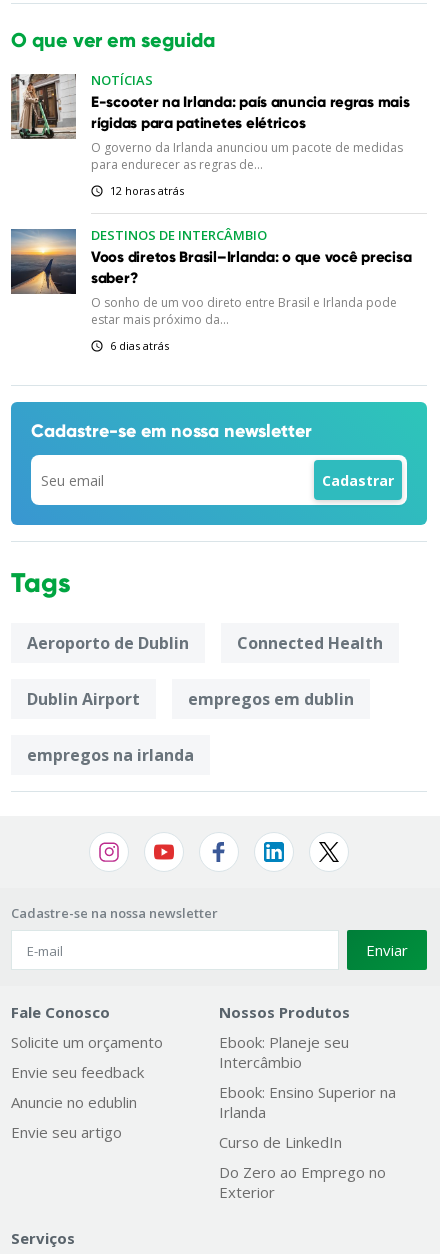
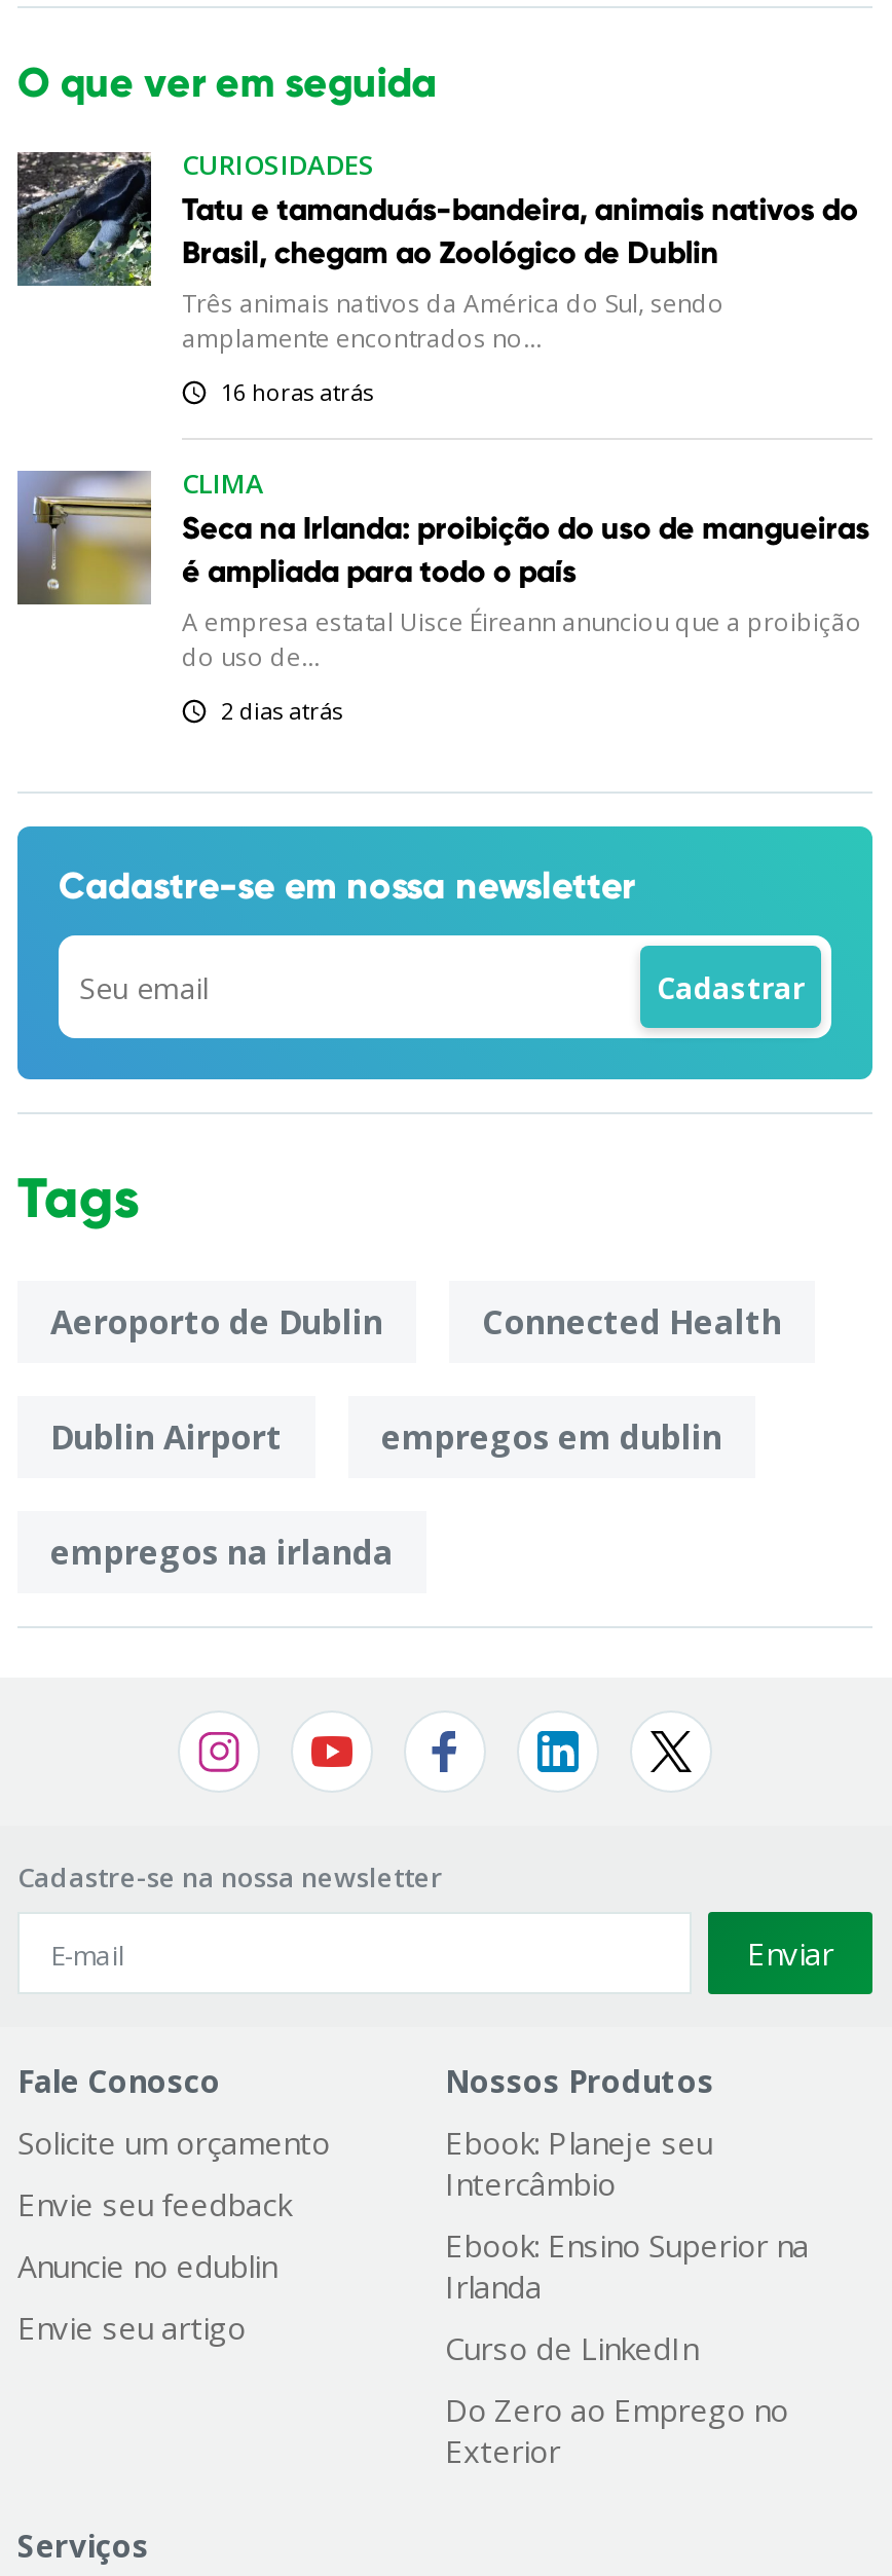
- [image]
- NOTÍCIAS
- E-scooter na Irlanda: país anuncia regras mais
- rígidas para patinetes elétricos
- O governo da Irlanda anunciou um pacote de medidas
- para endurecer as regras de...
+ [image]
+ CURIOSIDADES
+ Tatu e tamanduás-bandeira, animais nativos do
+ Brasil, chegam ao Zoológico de Dublin
+ Três animais nativos da América do Sul, sendo
+ amplamente encontrados no...

- 12 horas atrás
+ 16 horas atrás

- [image]
- DESTINOS DE INTERCÂMBIO
- Voos diretos Brasil–Irlanda: o que você precisa
- saber?
- O sonho de um voo direto entre Brasil e Irlanda pode
- estar mais próximo da...
+ [image]
+ CLIMA
+ Seca na Irlanda: proibição do uso de mangueiras
+ é ampliada para todo o país
+ A empresa estatal Uisce Éireann anunciou que a proibição
+ do uso de...

- 6 dias atrás
+ 2 dias atrás
